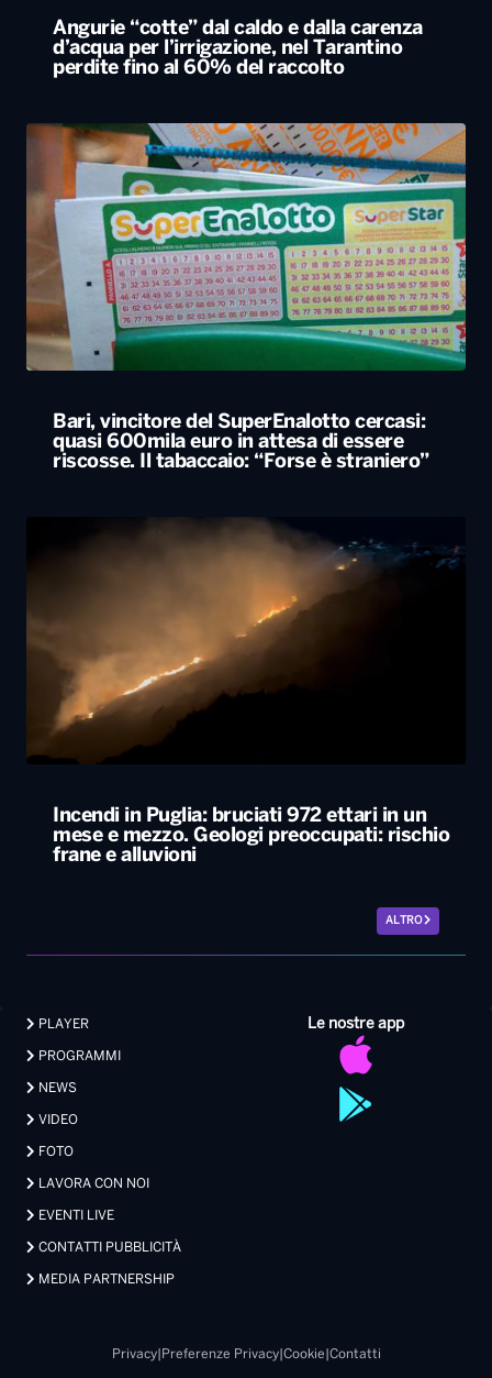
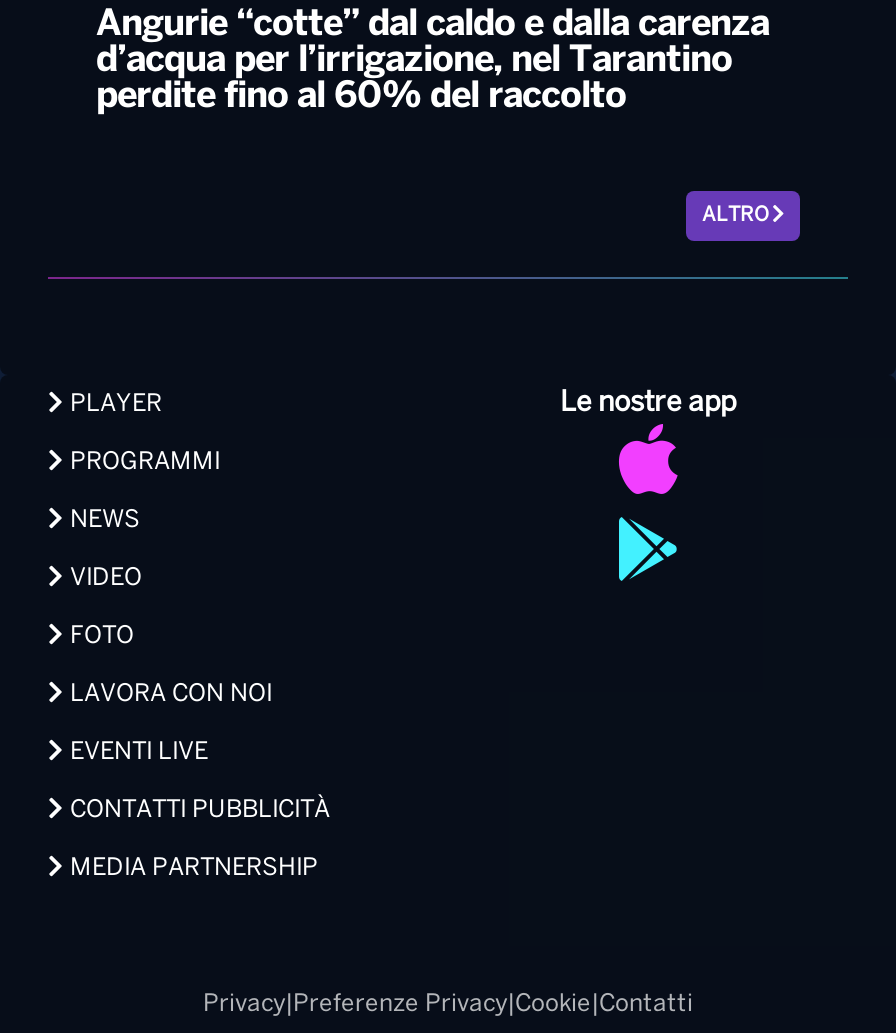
- [image]
- Bari, vincitore del SuperEnalotto cercasi:
- quasi 600mila euro in attesa di essere
- riscosse. Il tabaccaio: “Forse è straniero”

- [image]

- Incendi in Puglia: bruciati 972 ettari in un
- mese e mezzo. Geologi preoccupati: rischio
- frane e alluvioni
